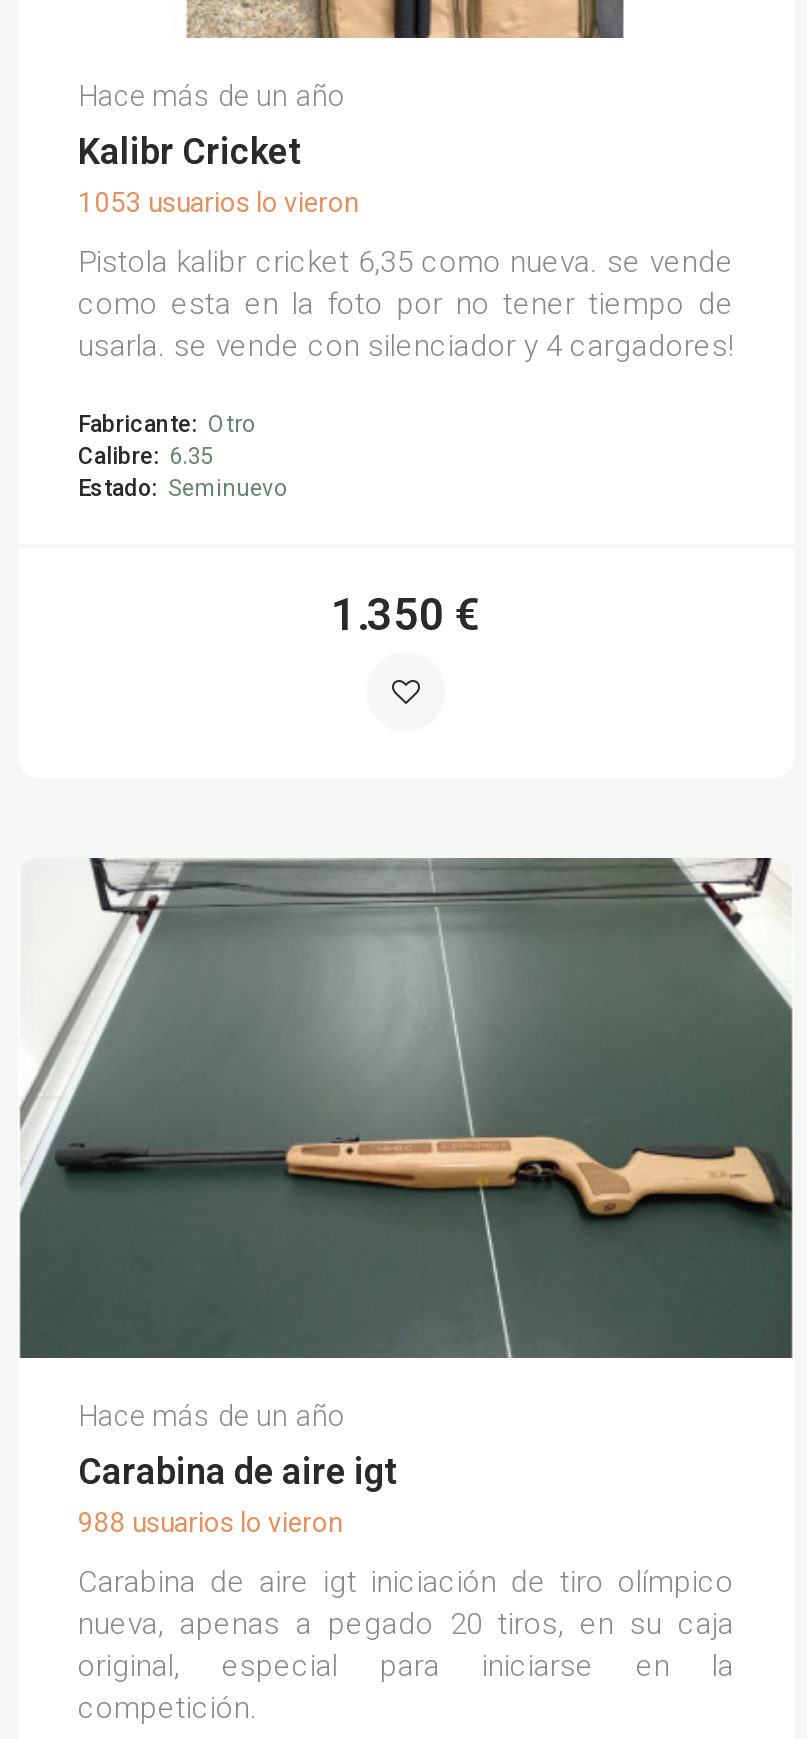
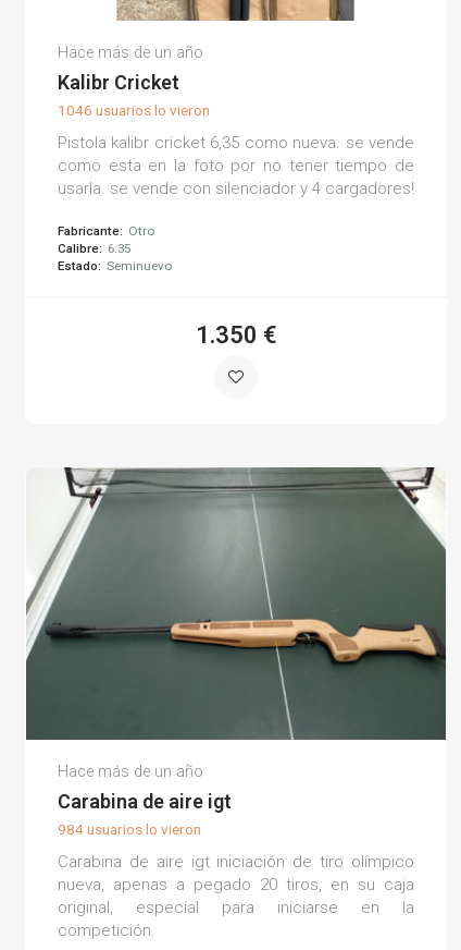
- 1053 usuarios lo vieron
+ 1046 usuarios lo vieron

- 988 usuarios lo vieron
+ 984 usuarios lo vieron
